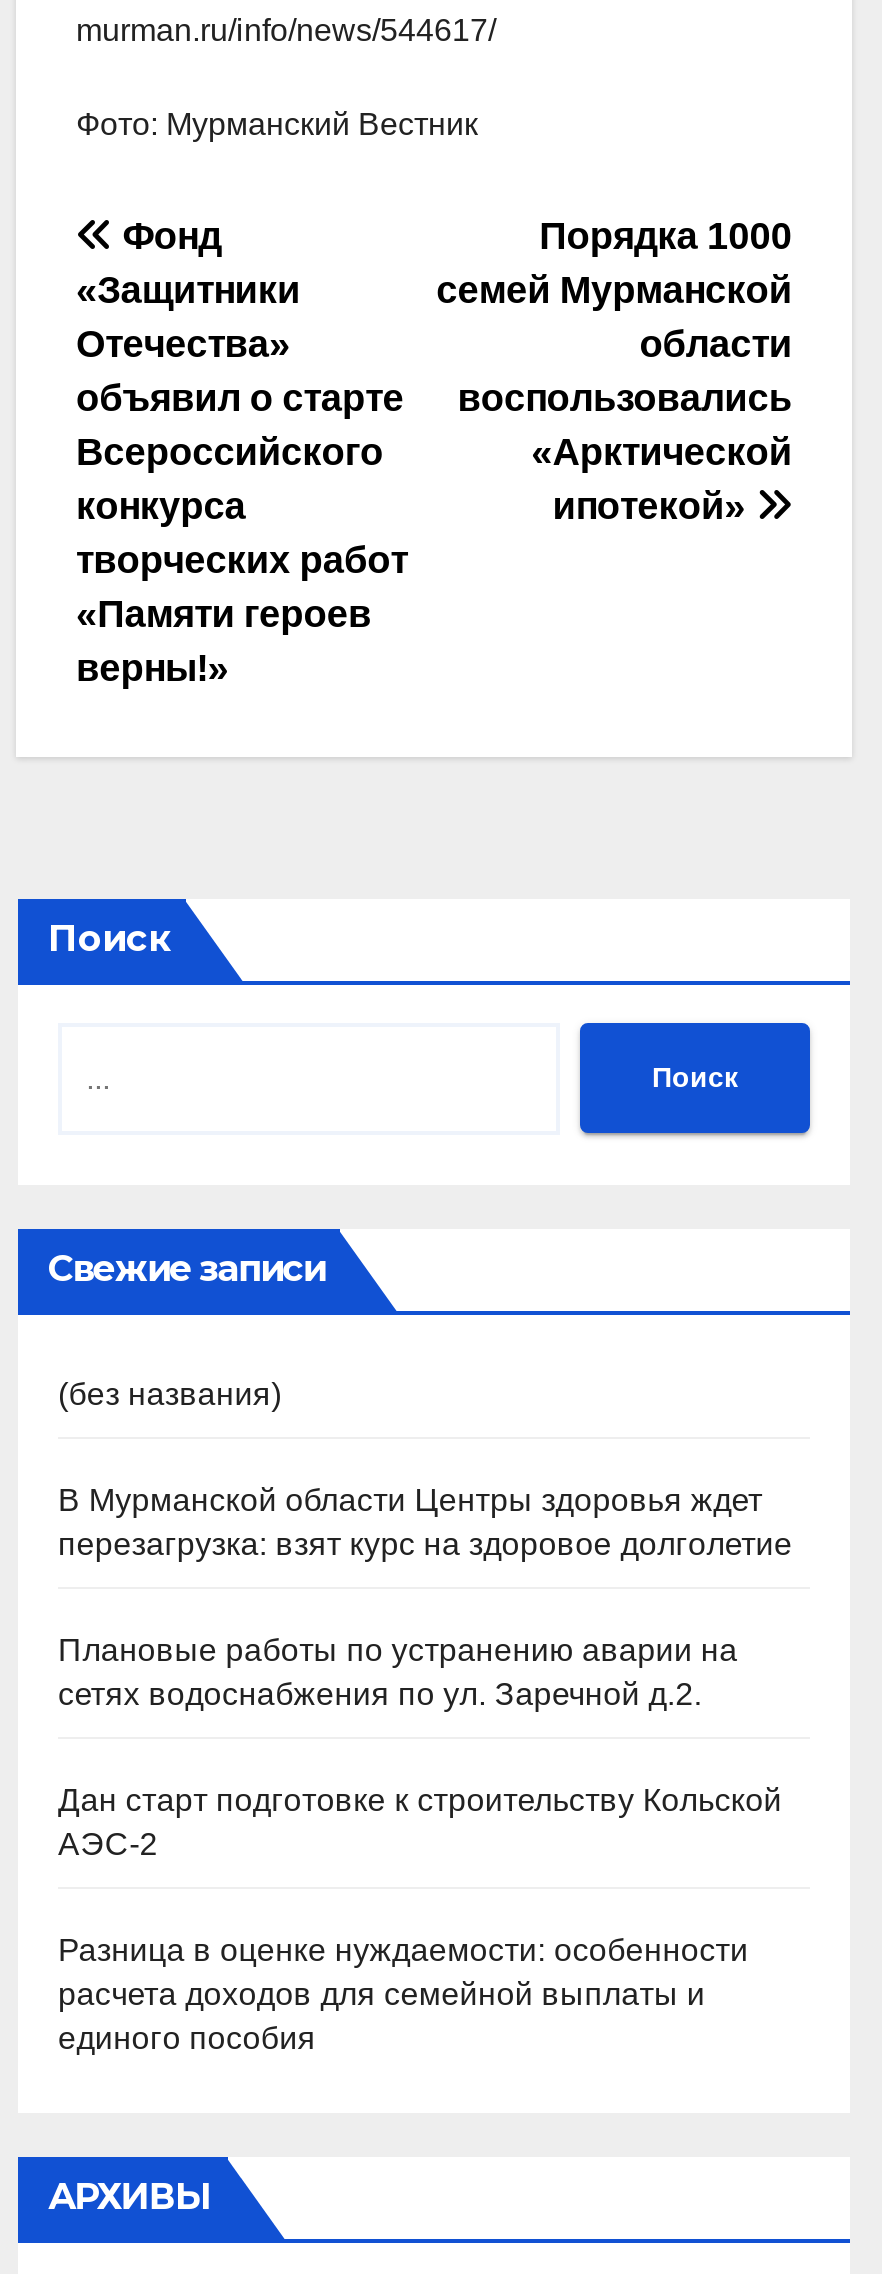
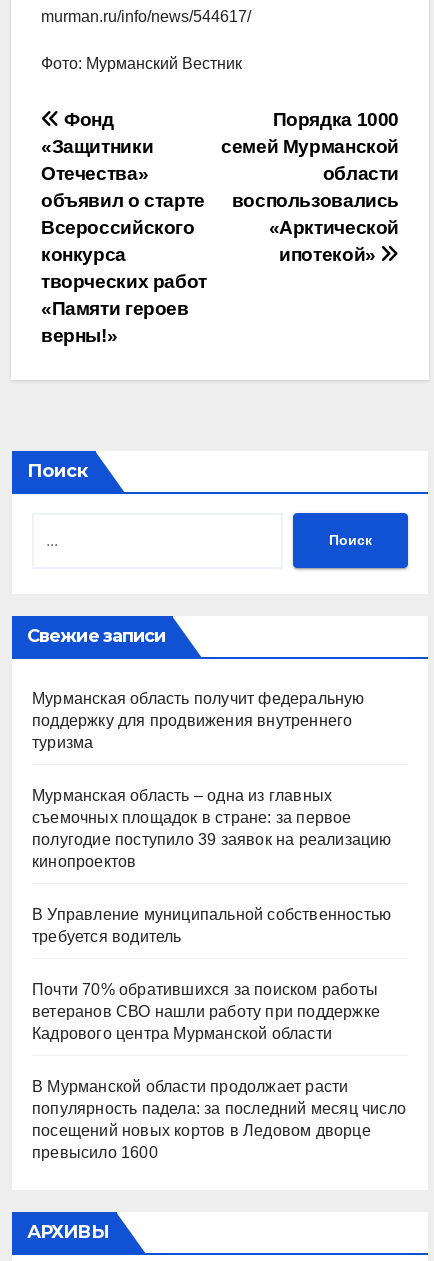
- (без названия)
+ Мурманская область получит федеральную
+ поддержку для продвижения внутреннего
+ туризма

- В Мурманской области Центры здоровья ждет
- перезагрузка: взят курс на здоровое долголетие
+ Мурманская область – одна из главных
+ съемочных площадок в стране: за первое
+ полугодие поступило 39 заявок на реализацию
+ кинопроектов

- Плановые работы по устранению аварии на
- сетях водоснабжения по ул. Заречной д.2.
+ В Управление муниципальной собственностью
+ требуется водитель

- Дан старт подготовке к строительству Кольской
- АЭС‑2
+ Почти 70% обратившихся за поиском работы
+ ветеранов СВО нашли работу при поддержке
+ Кадрового центра Мурманской области

- Разница в оценке нуждаемости: особенности
- расчета доходов для семейной выплаты и
- единого пособия
+ В Мурманской области продолжает расти
+ популярность падела: за последний месяц число
+ посещений новых кортов в Ледовом дворце
+ превысило 1600
